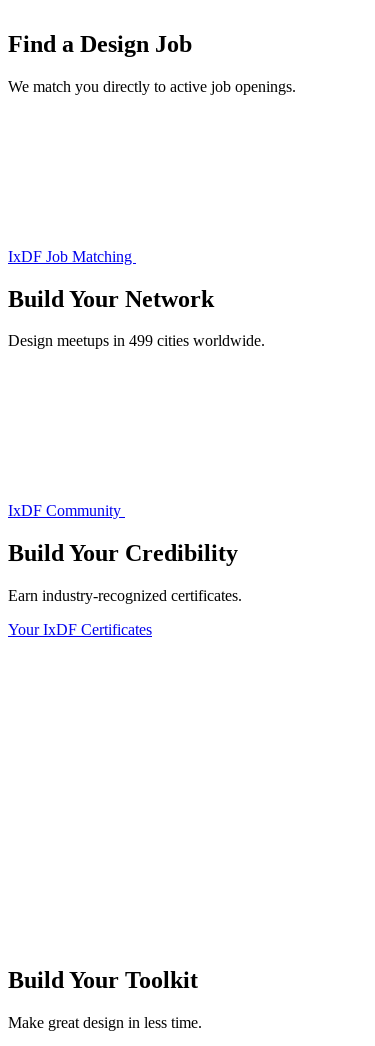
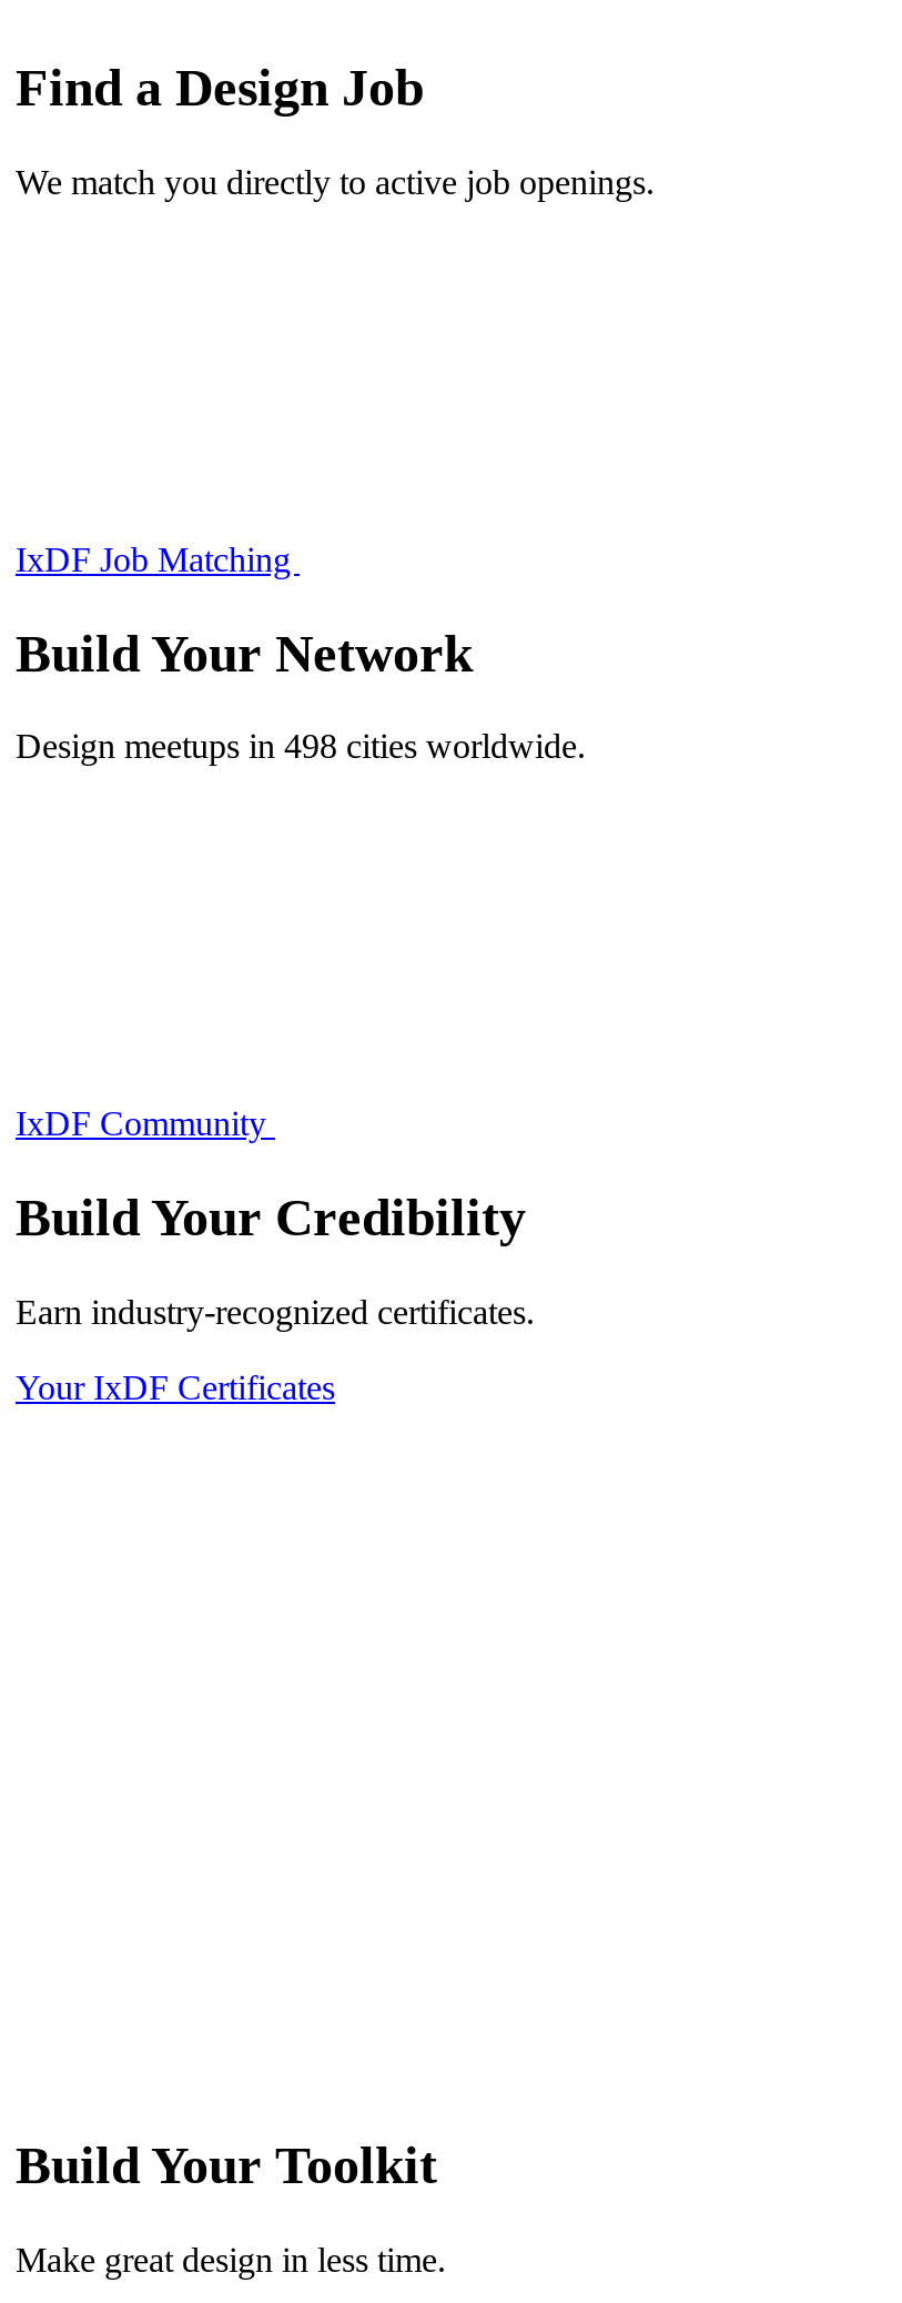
- Design meetups in 499 cities worldwide.
+ Design meetups in 498 cities worldwide.
